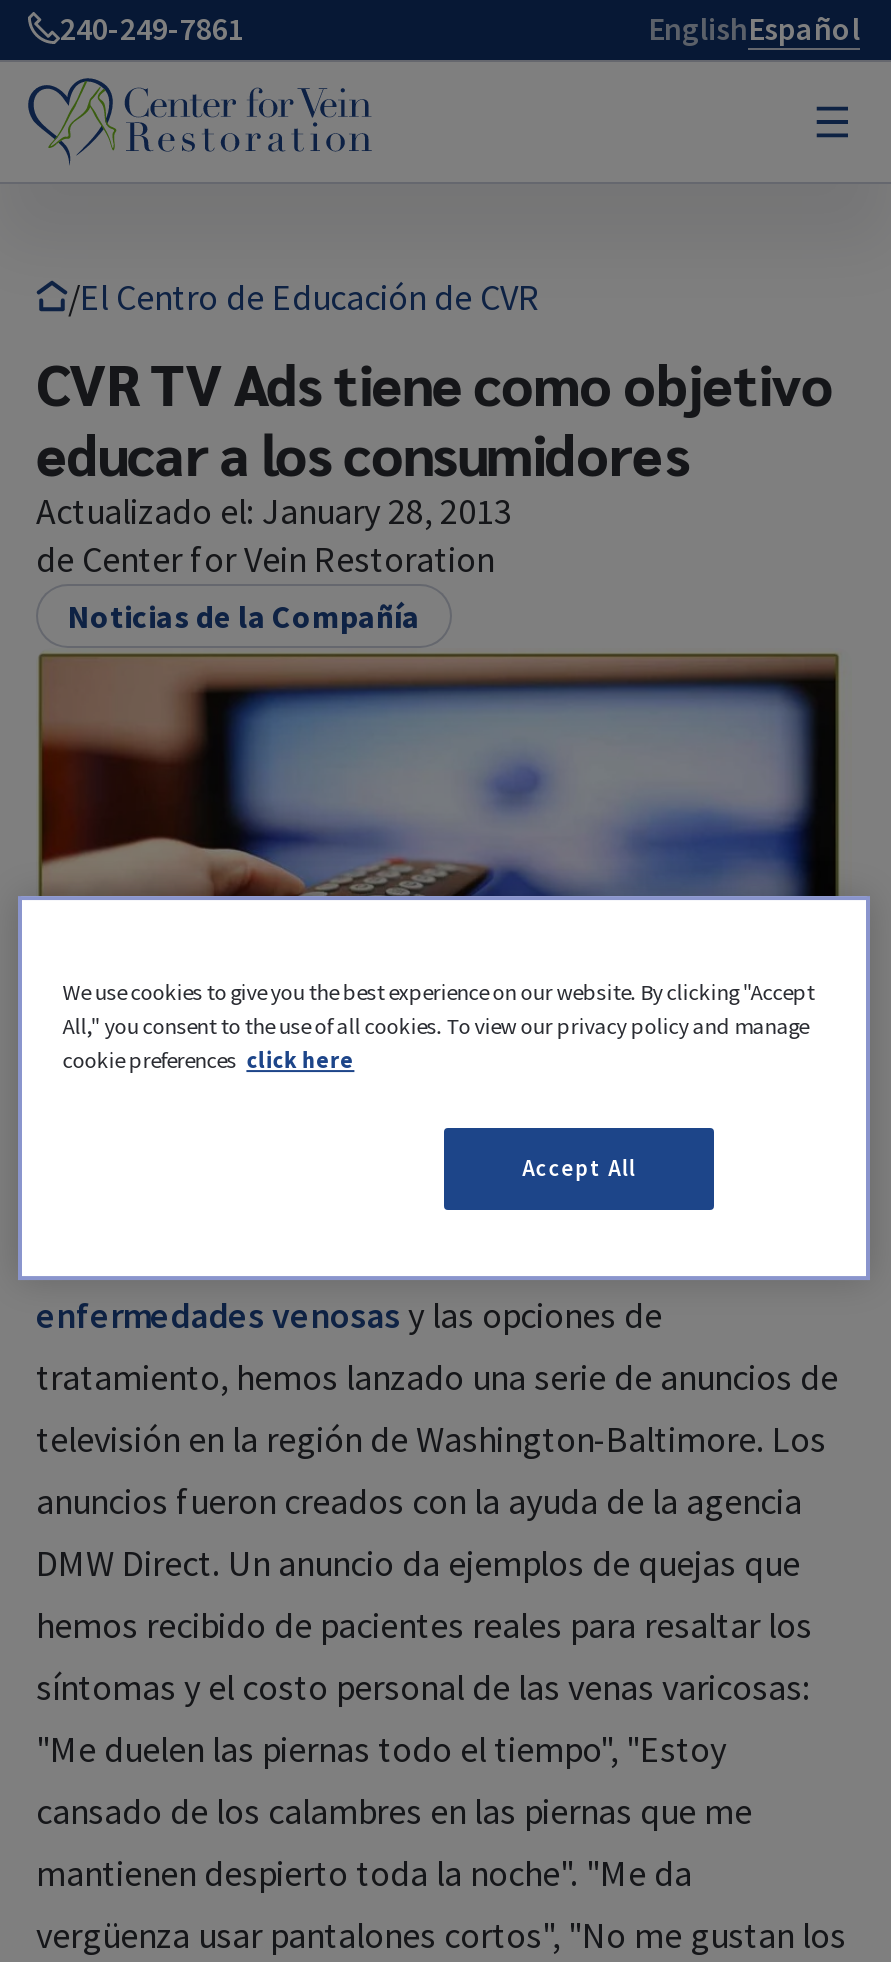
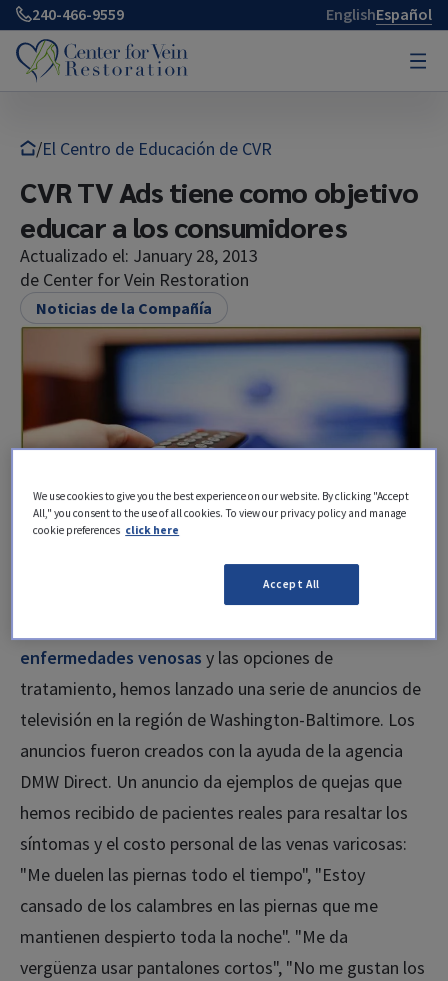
- 240-249-7861
+ 240-466-9559
